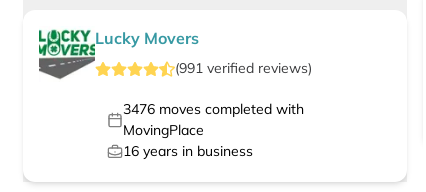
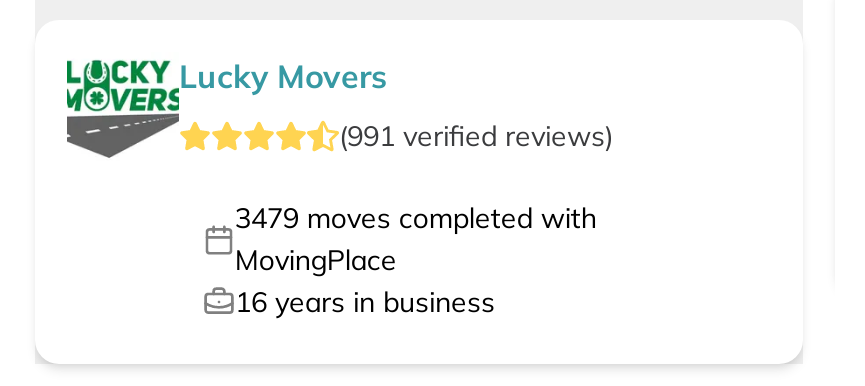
- 3476 moves completed with
+ 3479 moves completed with
